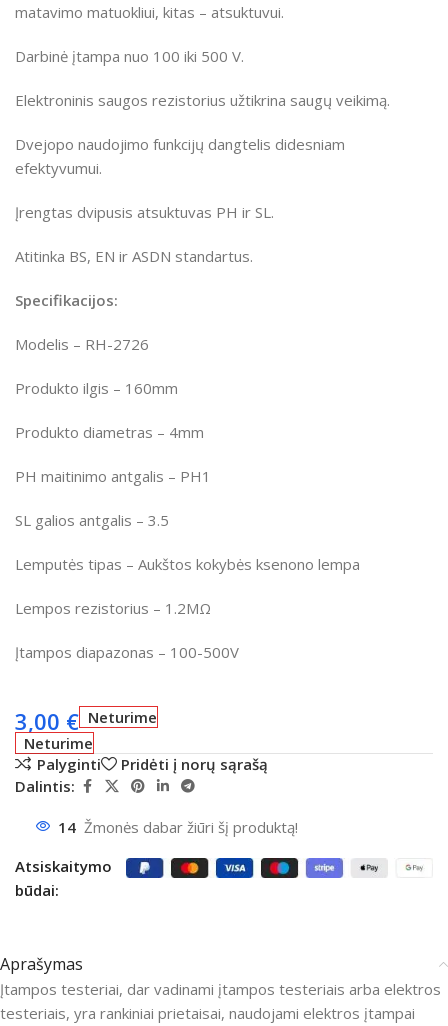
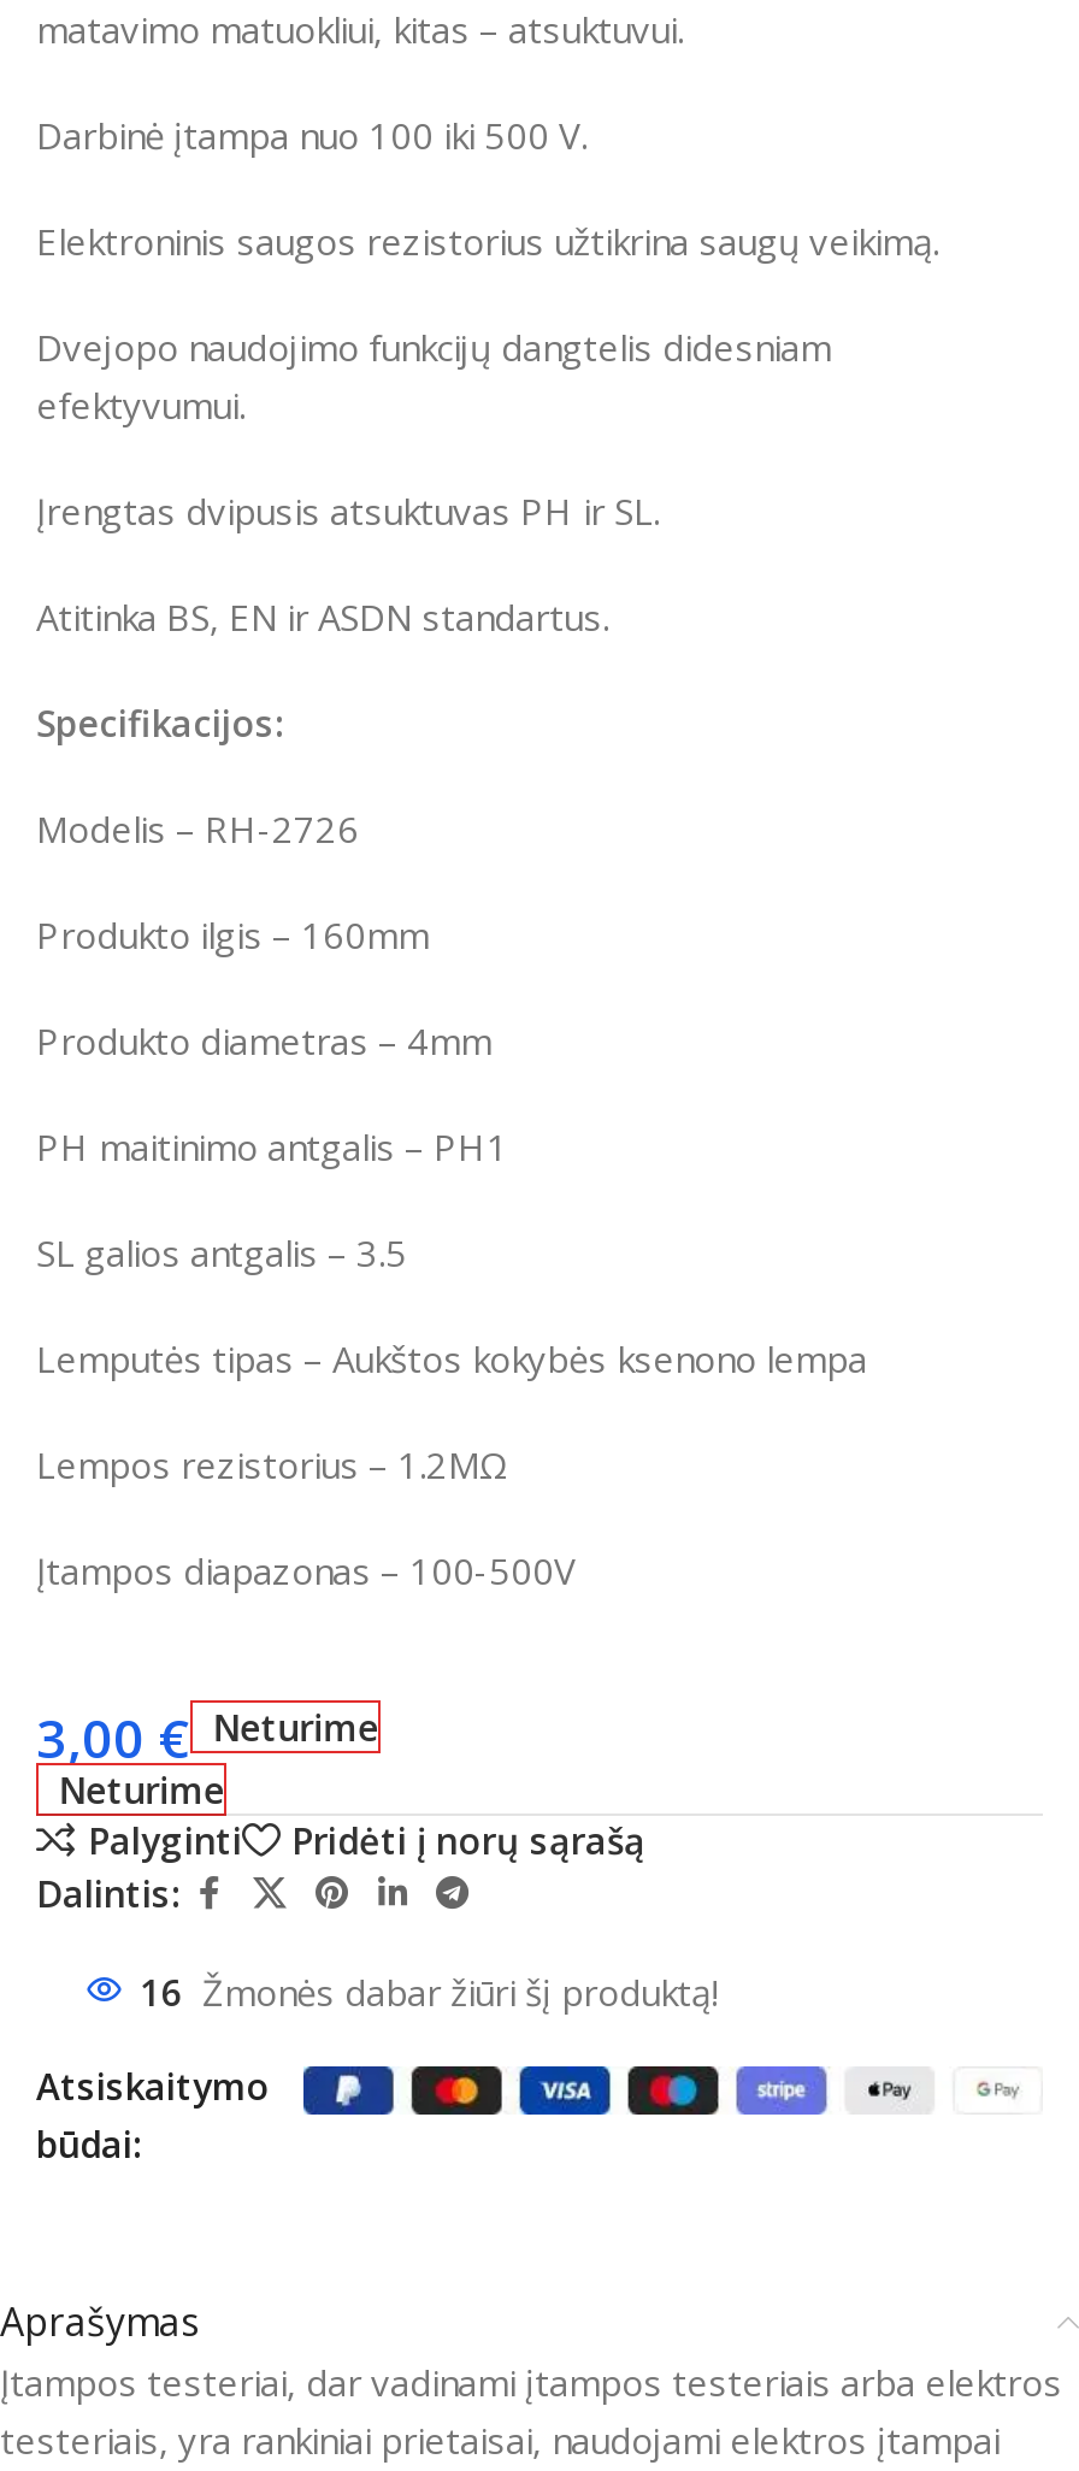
- 14 Žmonės dabar žiūri šį produktą!
+ 16 Žmonės dabar žiūri šį produktą!
